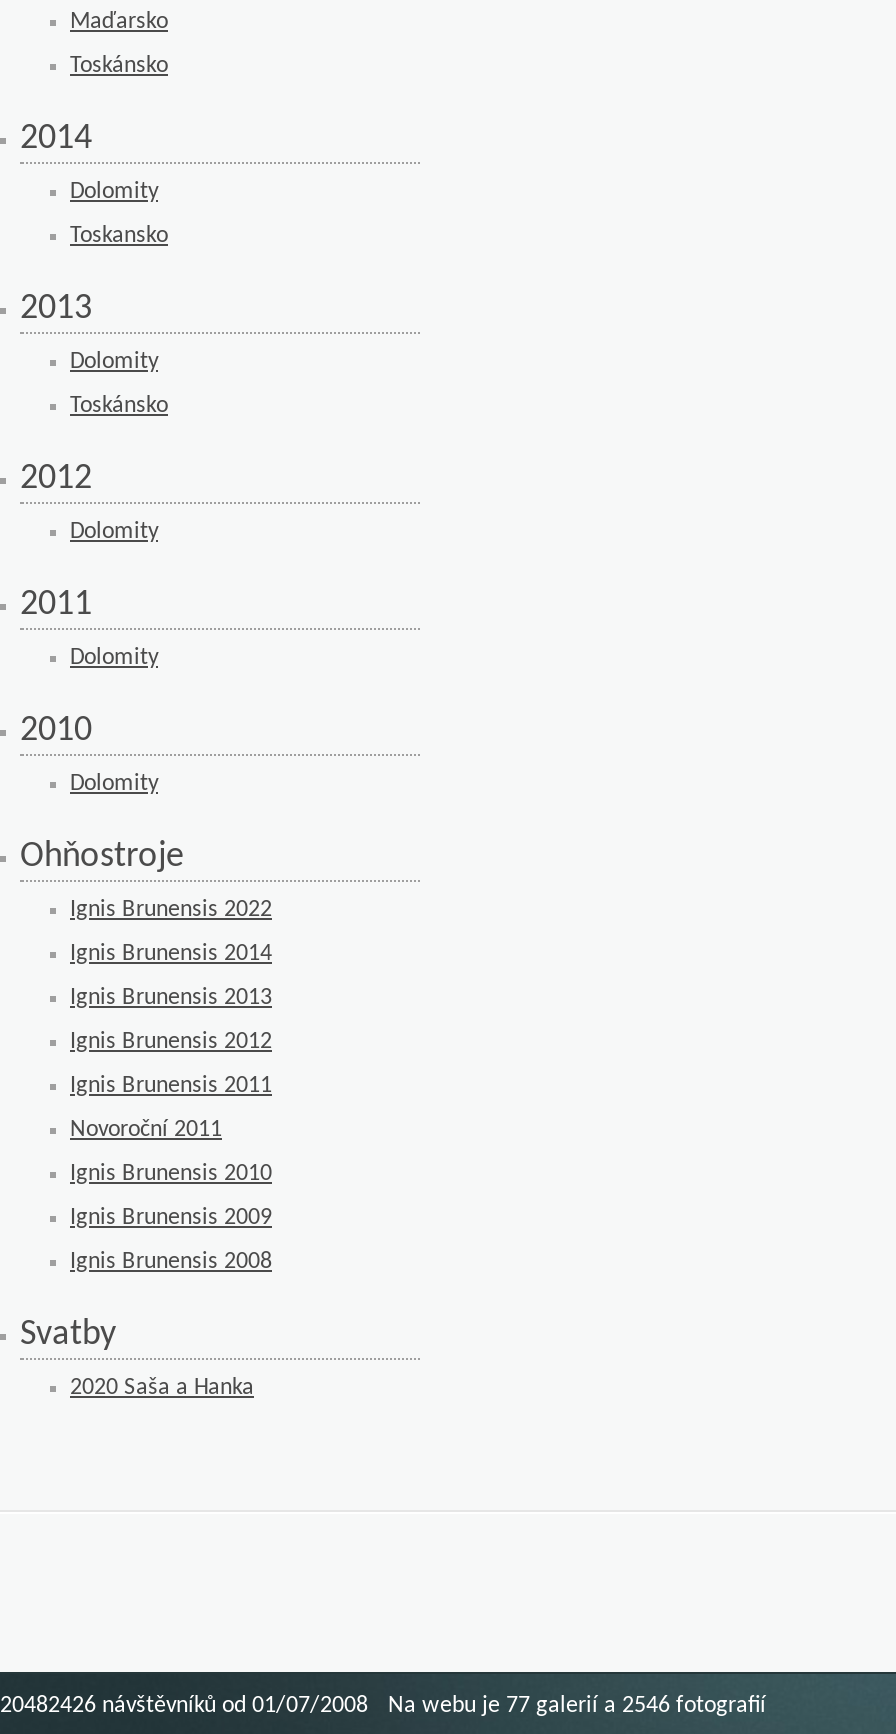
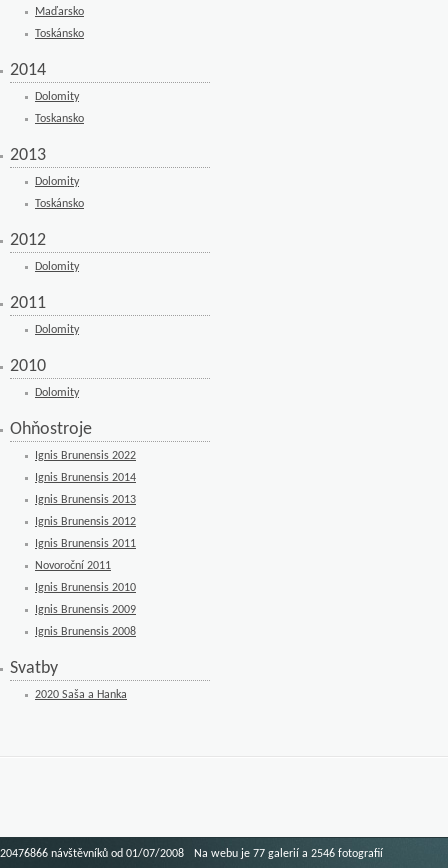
- 20482426 návštěvníků od 01/07/2008
+ 20476866 návštěvníků od 01/07/2008
